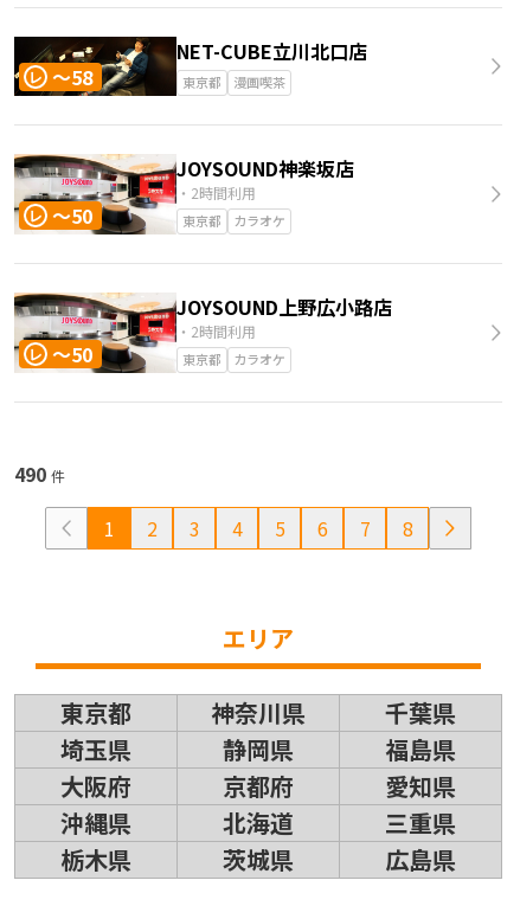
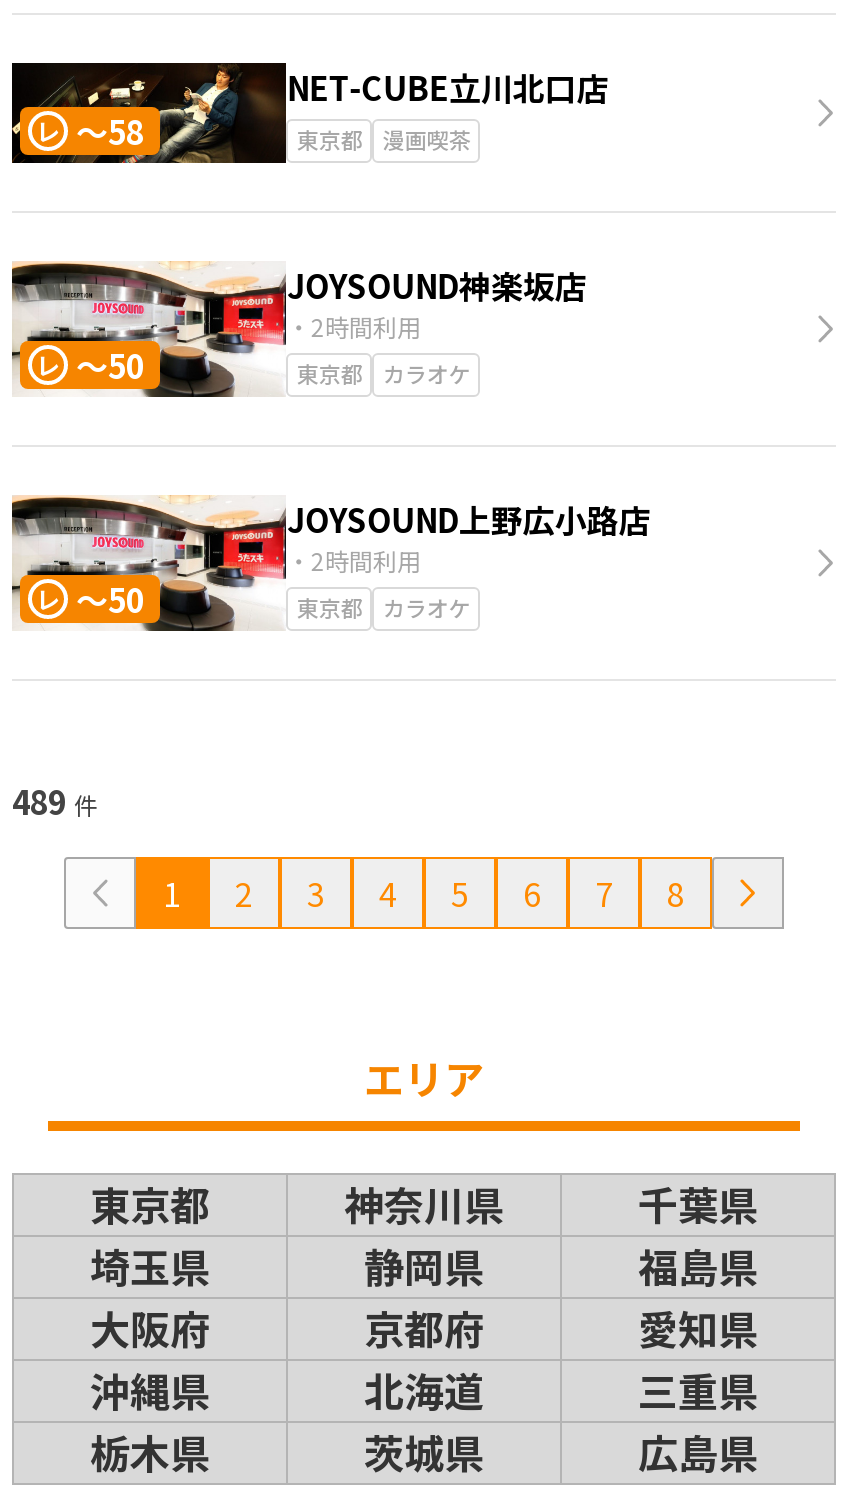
- 490 件
+ 489 件
